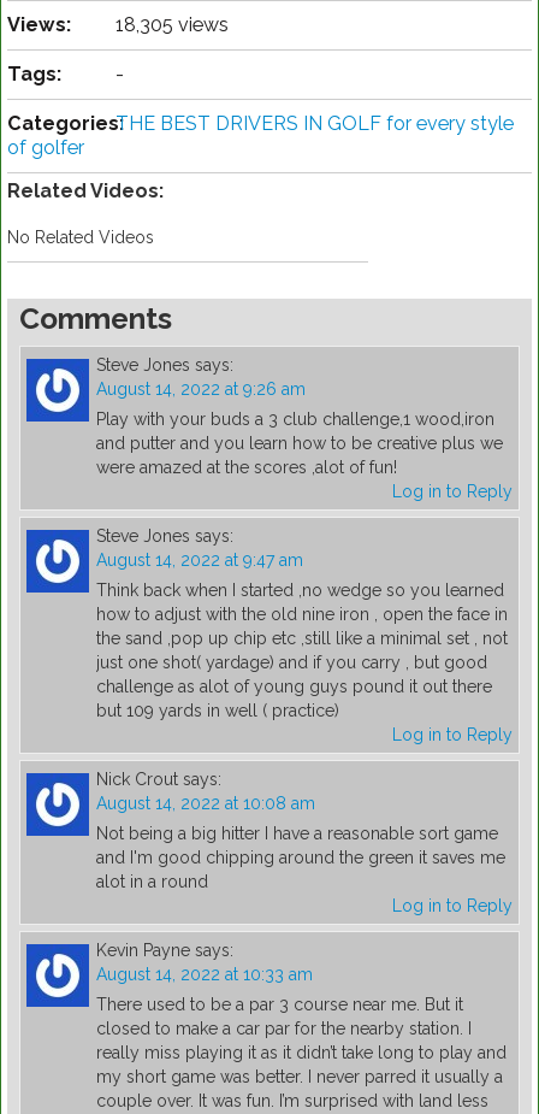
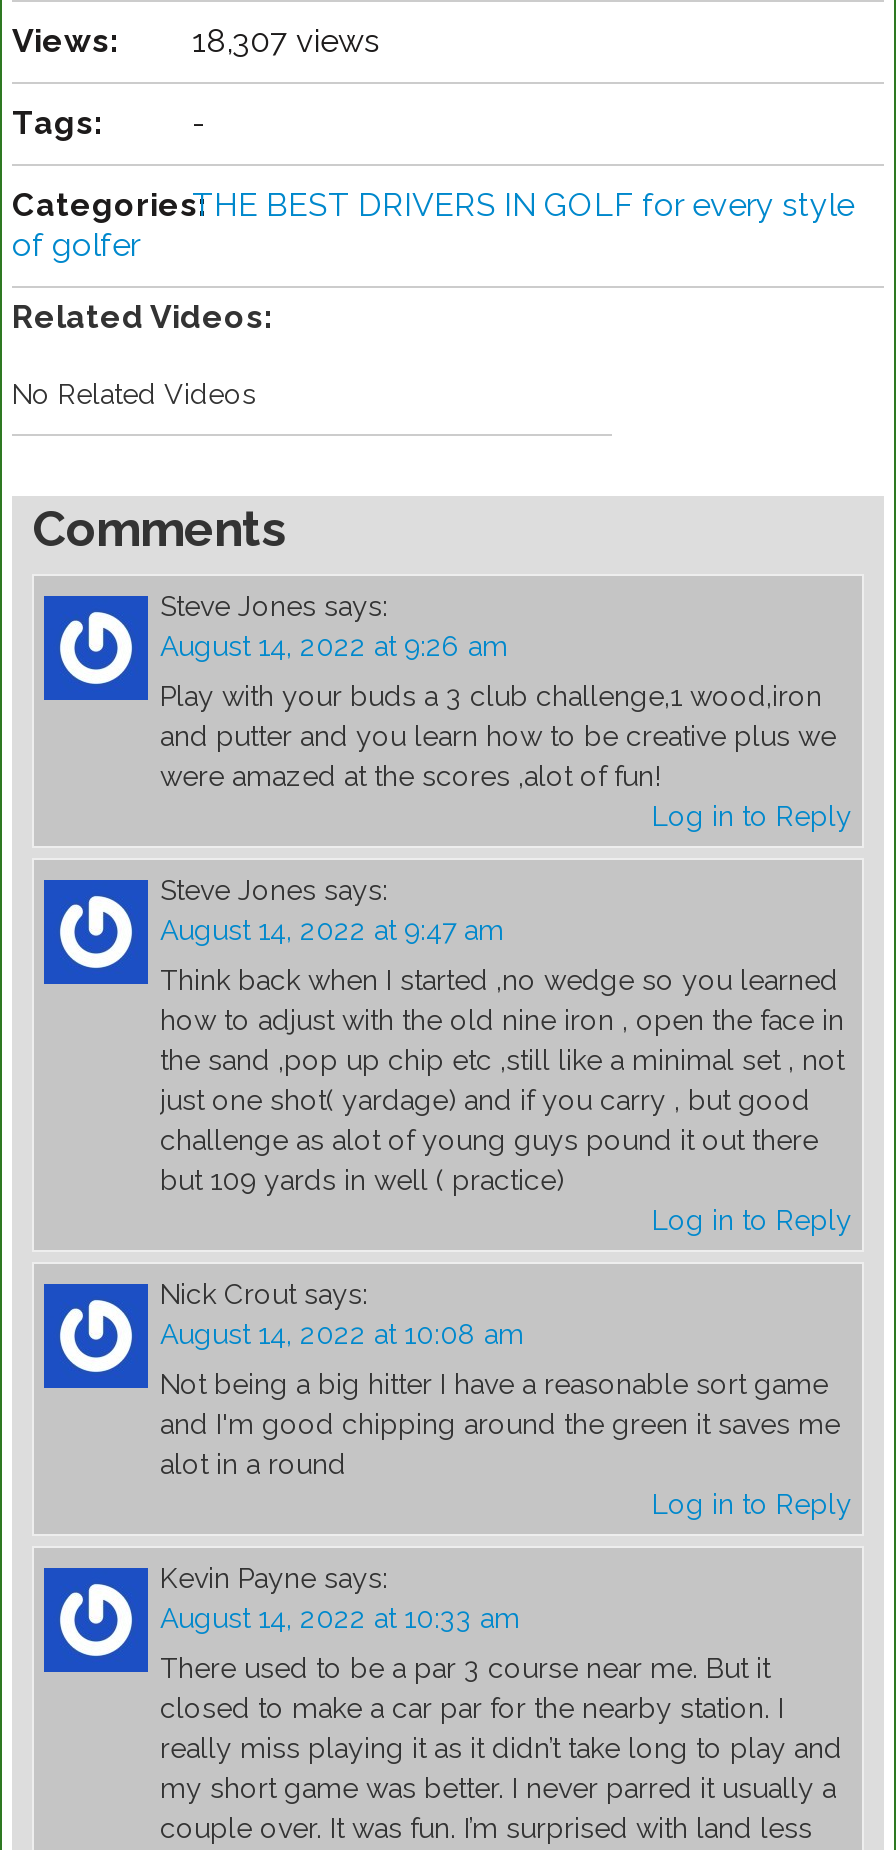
- Views: 18,305 views
+ Views: 18,307 views
